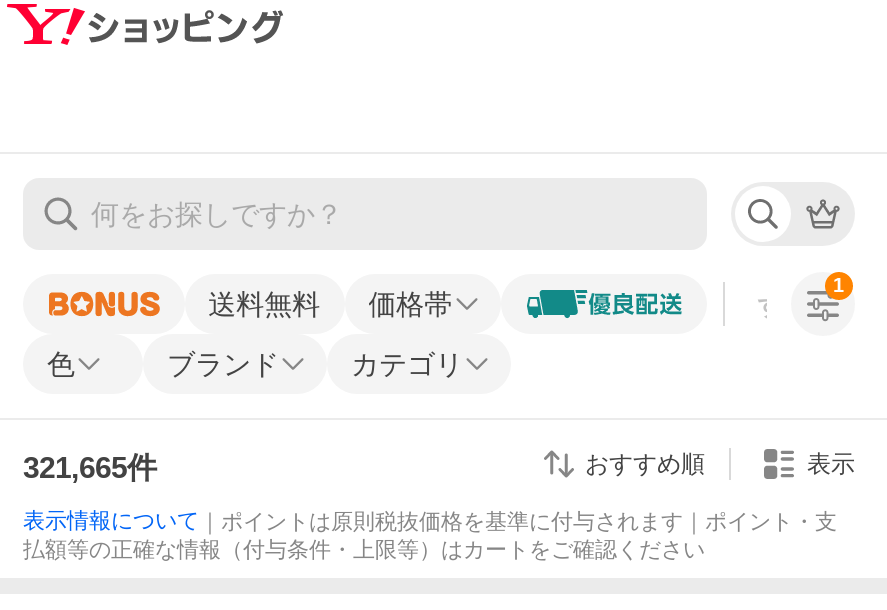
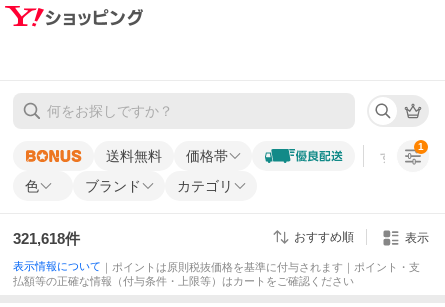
- 321,665件
+ 321,618件
